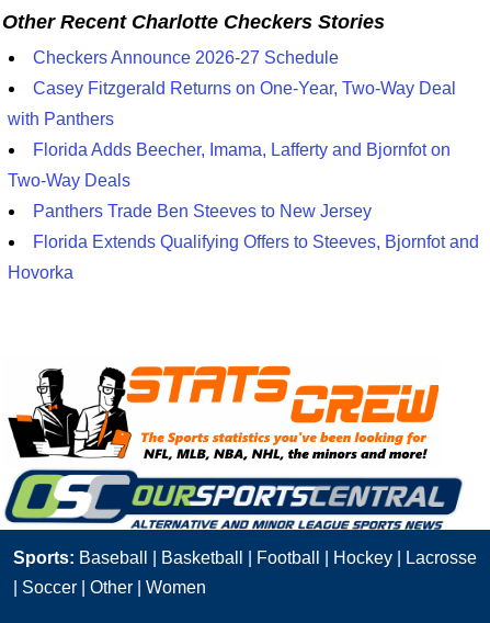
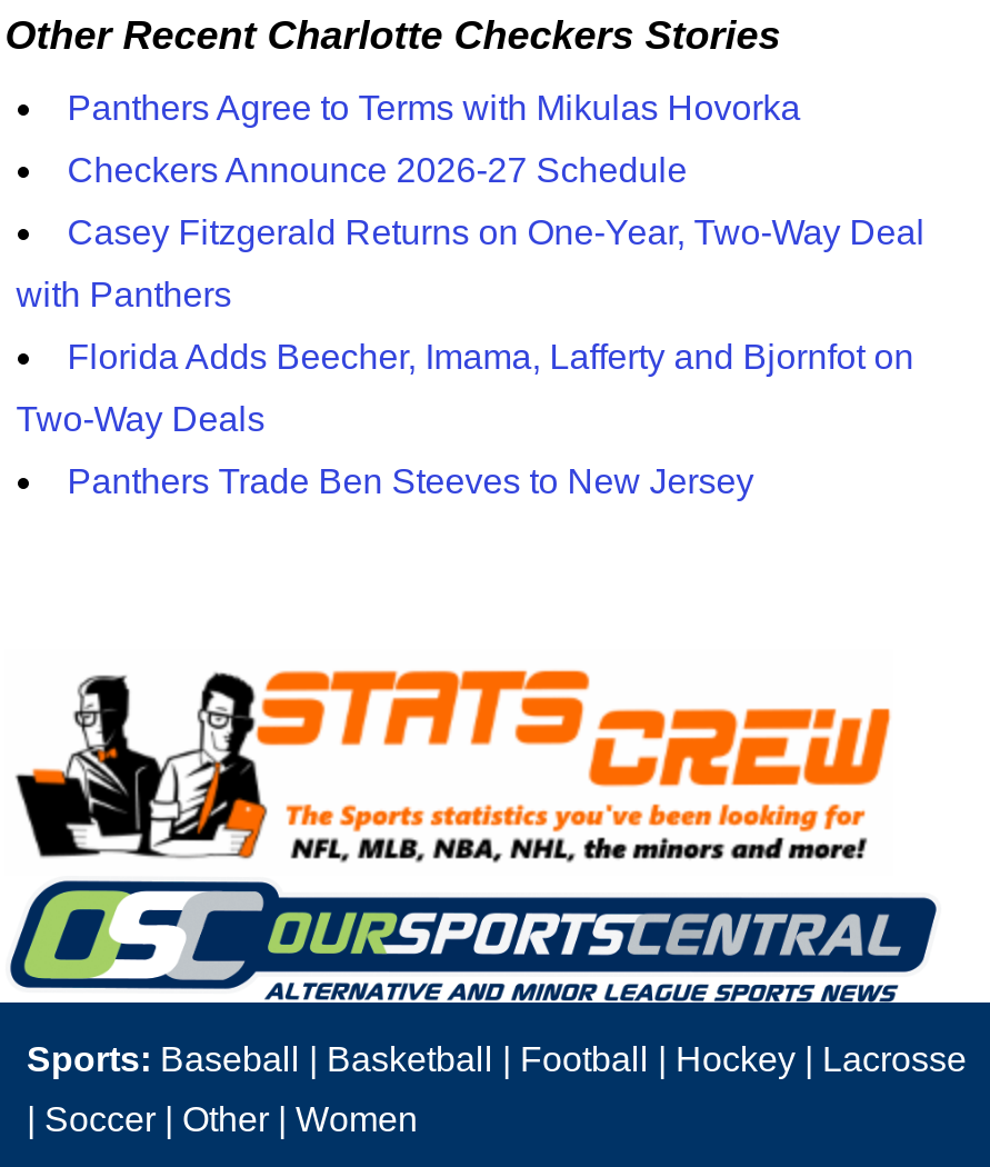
+ Panthers Agree to Terms with Mikulas Hovorka

moved down: Checkers Announce 2026-27 Schedule | Casey Fitzgerald Returns on One-Year, Two-Way Deal | with Panthers | Florida Adds Beecher, Imama, Lafferty and Bjornfot on | Two-Way Deals | Panthers Trade Ben Steeves to New Jersey

- Florida Extends Qualifying Offers to Steeves, Bjornfot and
- Hovorka
